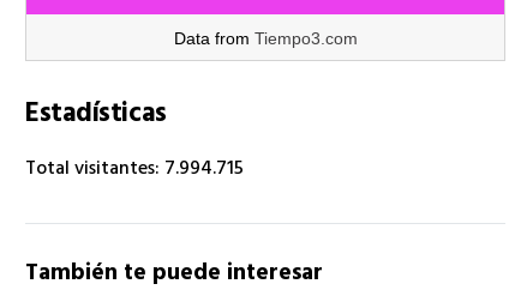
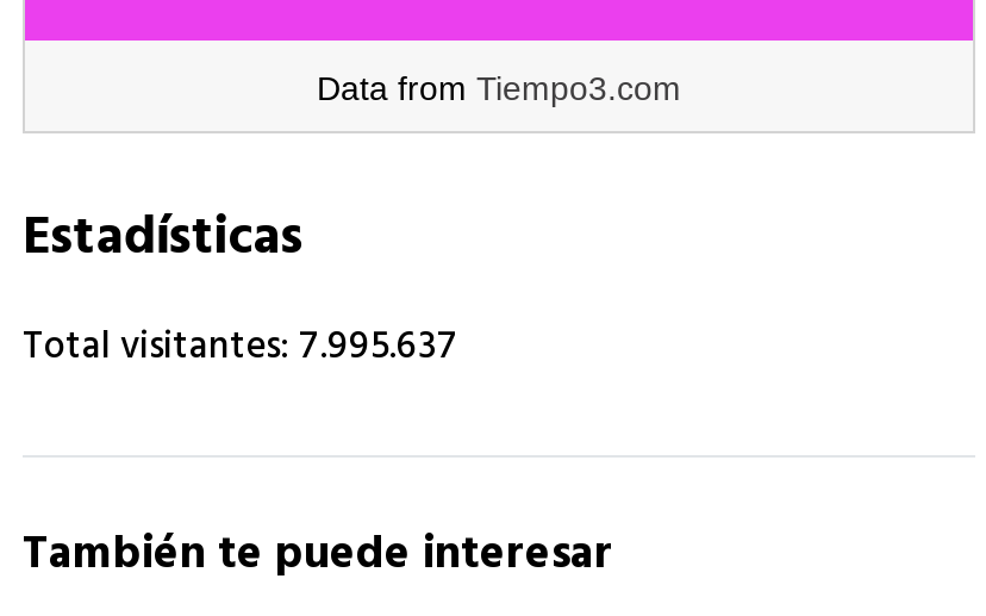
- Total visitantes: 7.994.715
+ Total visitantes: 7.995.637
